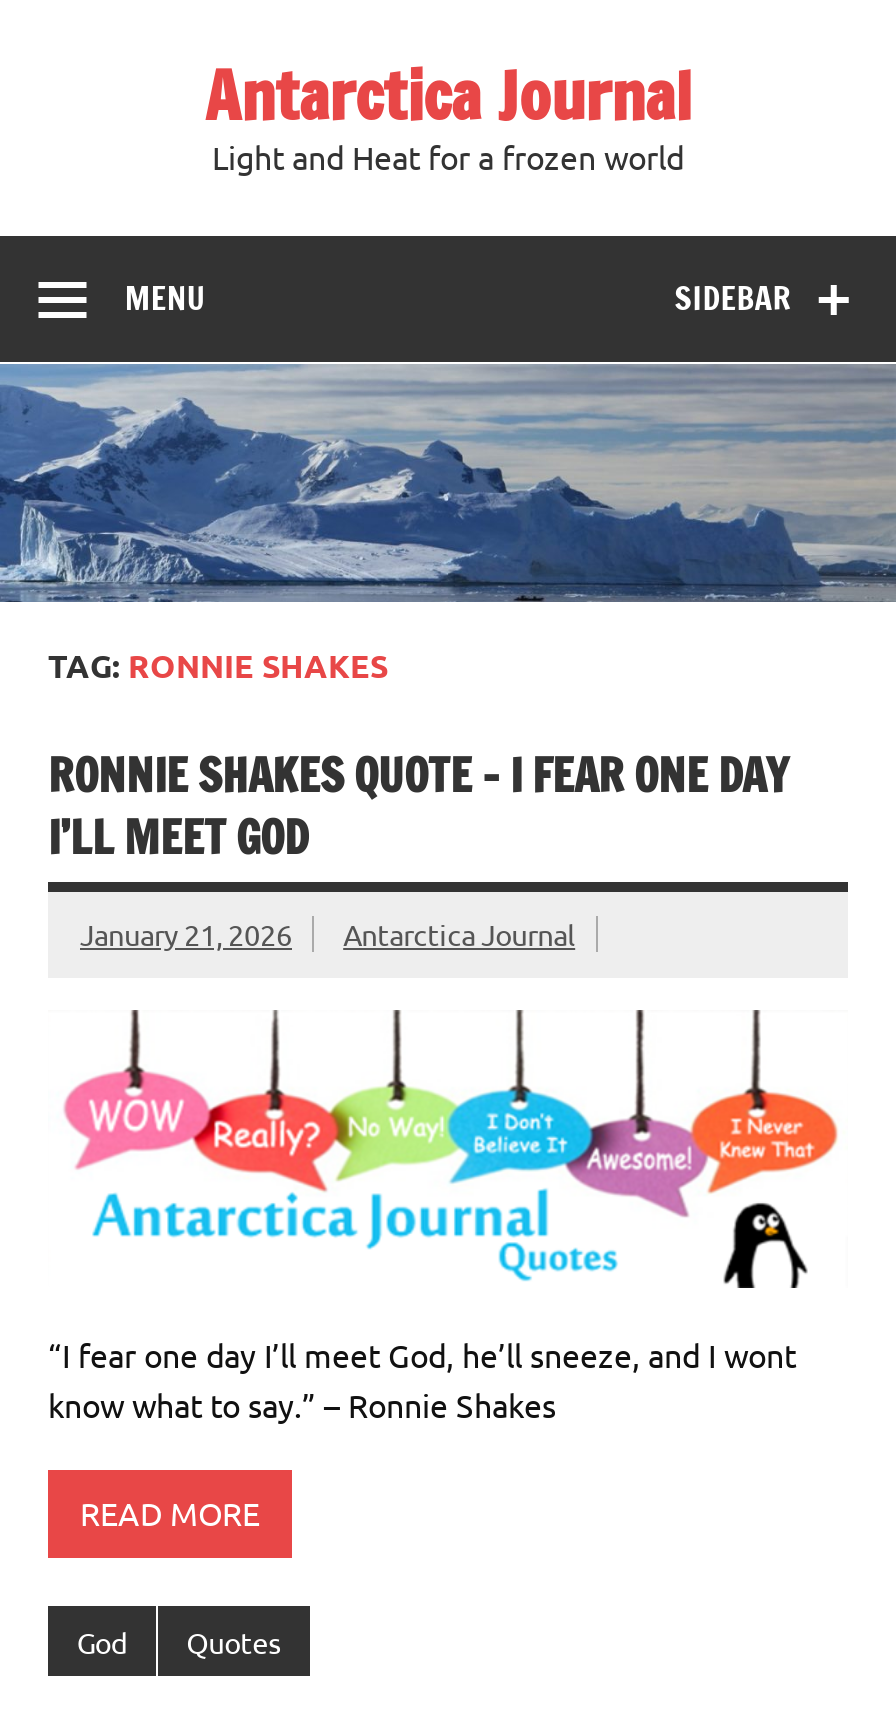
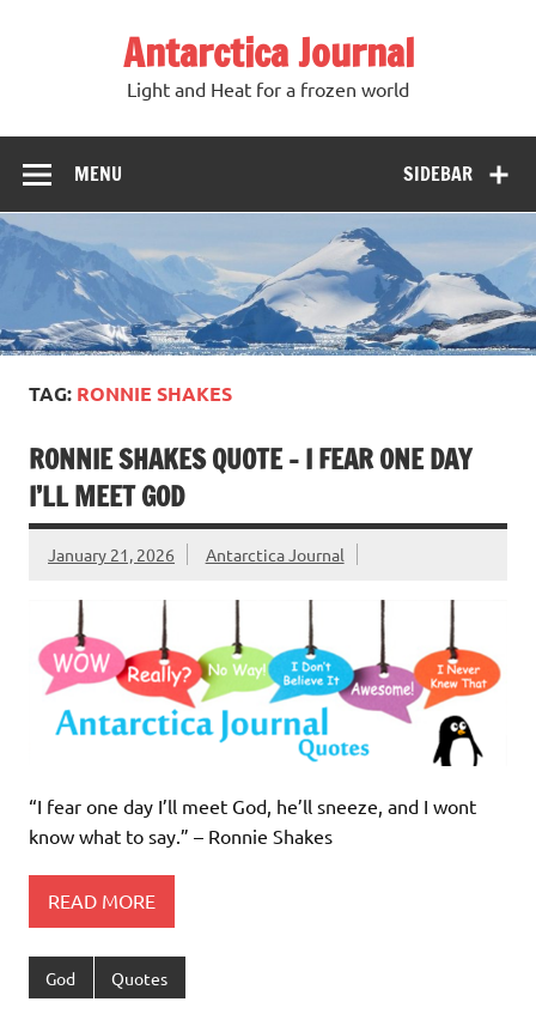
- [image]
+ [image]
